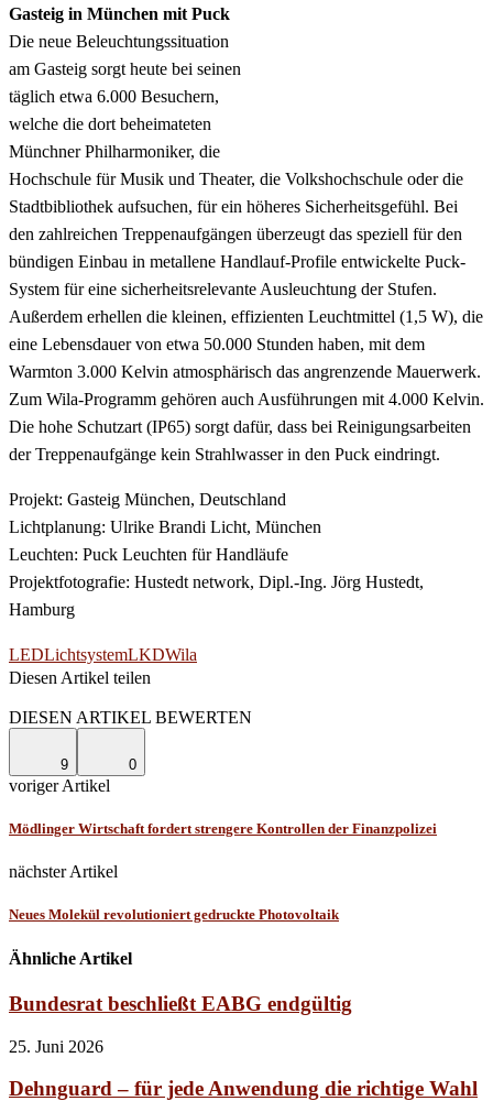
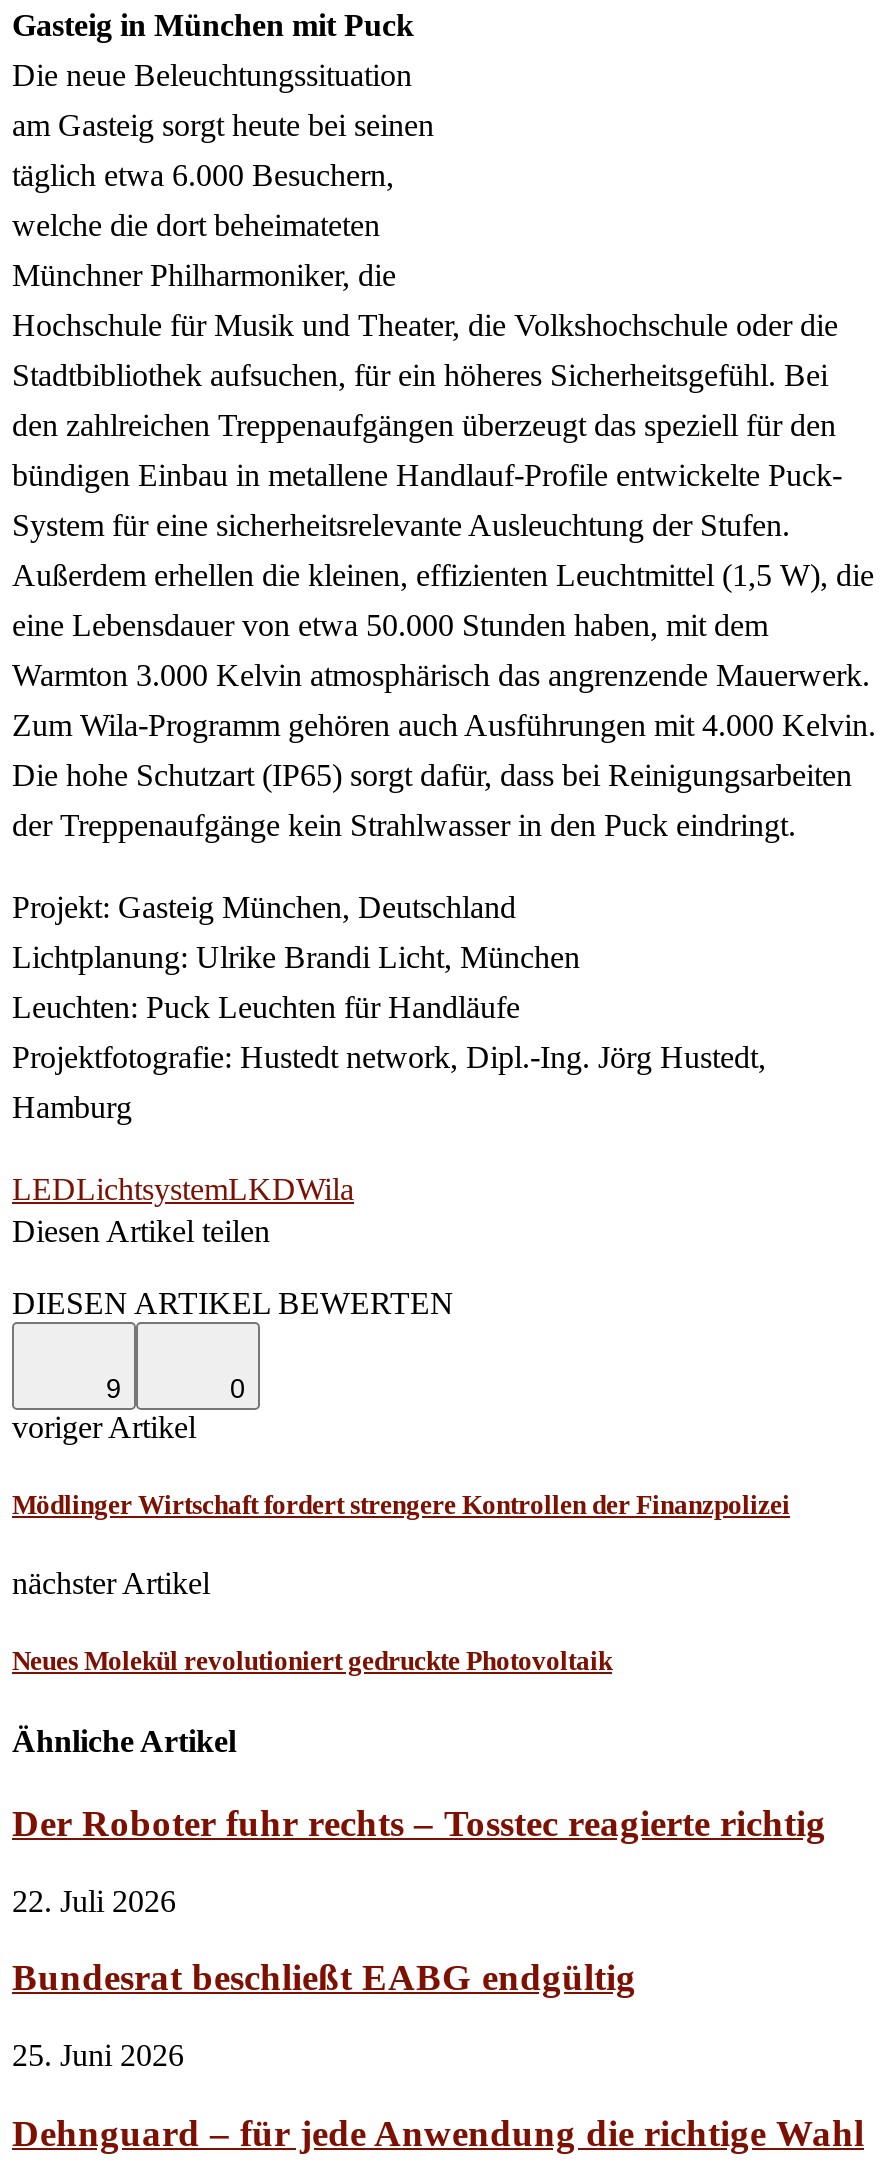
+ Der Roboter fuhr rechts – Tosstec reagierte richtig
+ 22. Juli 2026
